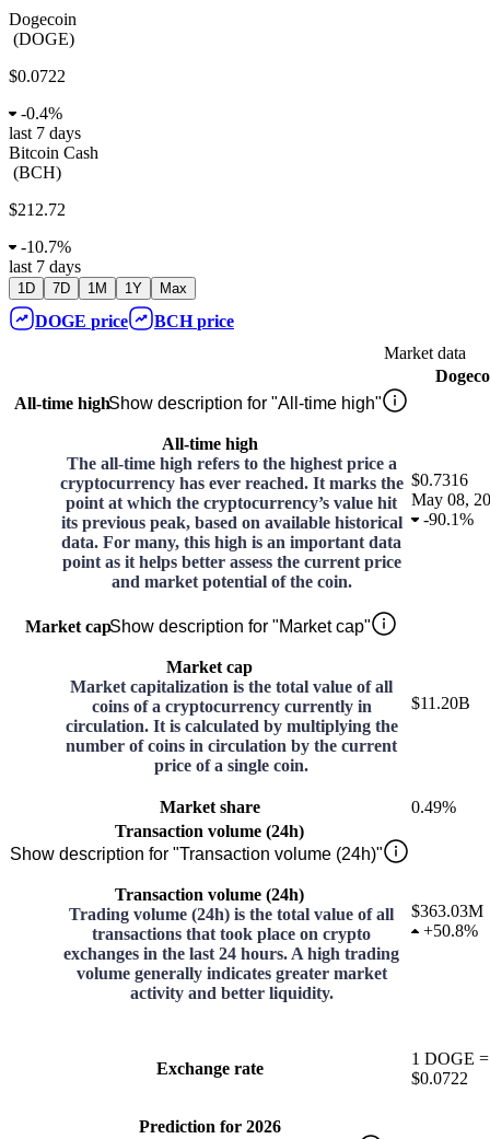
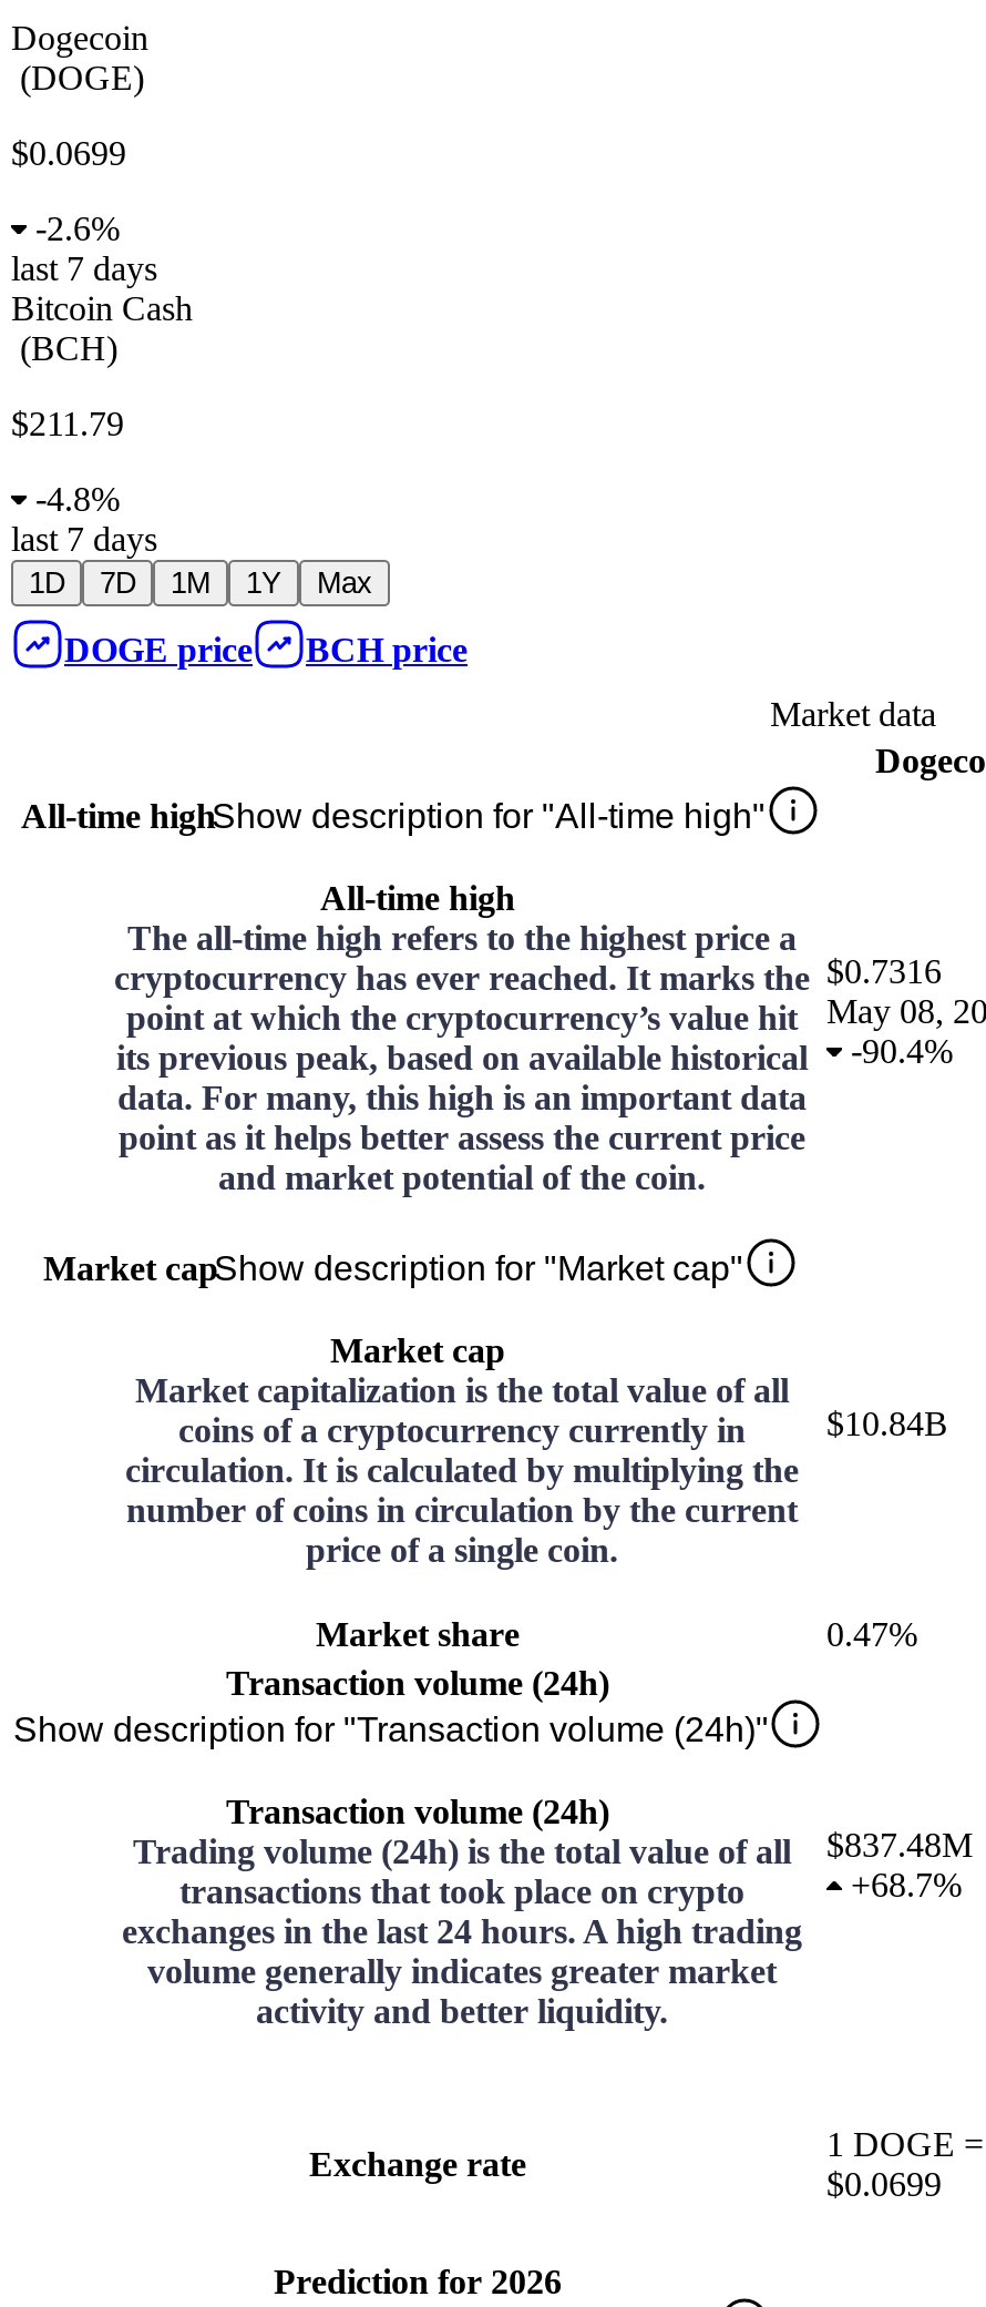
- $0.0722
+ $0.0699

- -0.4%
+ -2.6%

- $212.72
+ $211.79

- -10.7%
+ -4.8%

- its previous peak, based on available historical -90.1%
+ its previous peak, based on available historical -90.4%

- $11.20B
+ $10.84B

- 0.49%
+ 0.47%

- $363.03M
- +50.8%
+ $837.48M
+ +68.7%

- $0.0722
+ $0.0699
